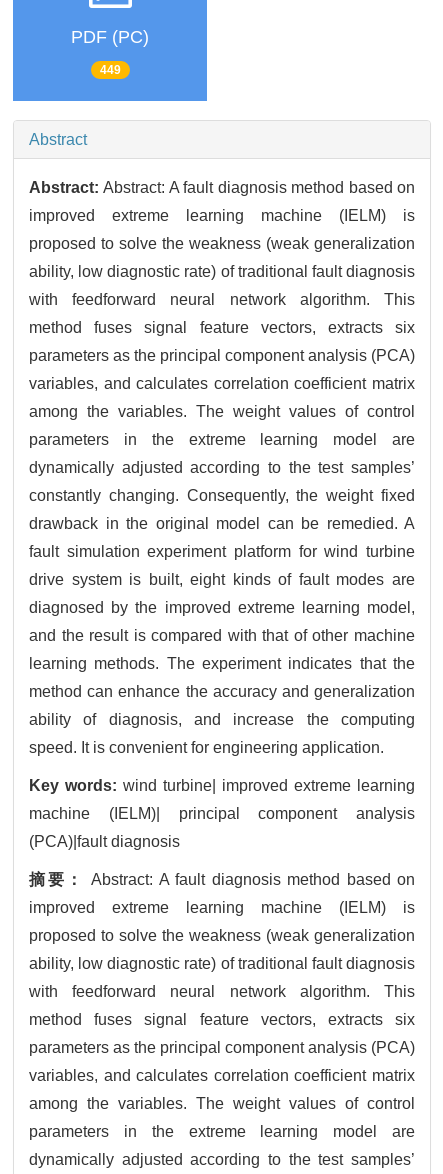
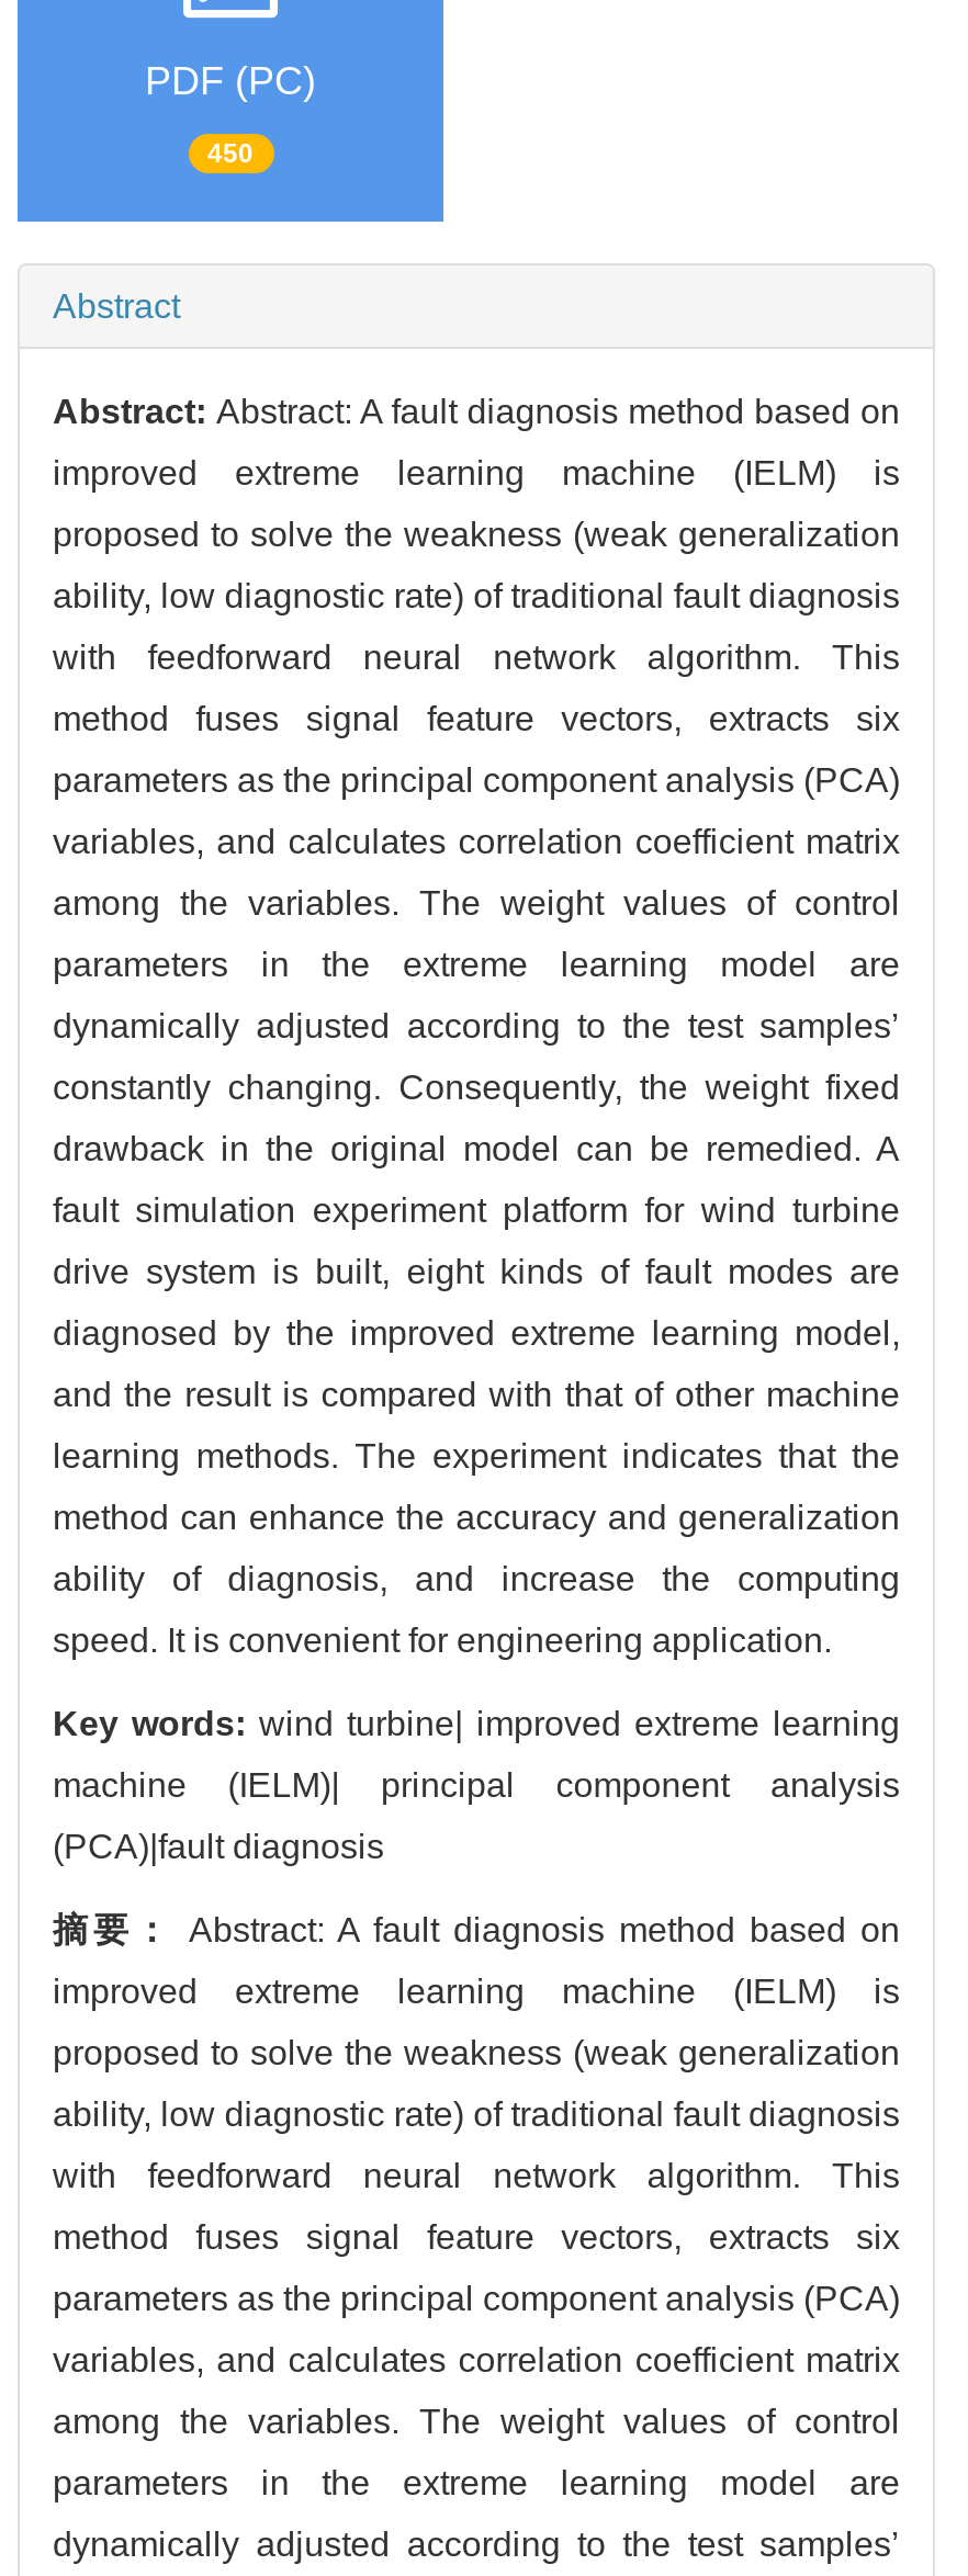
- 449
+ 450
